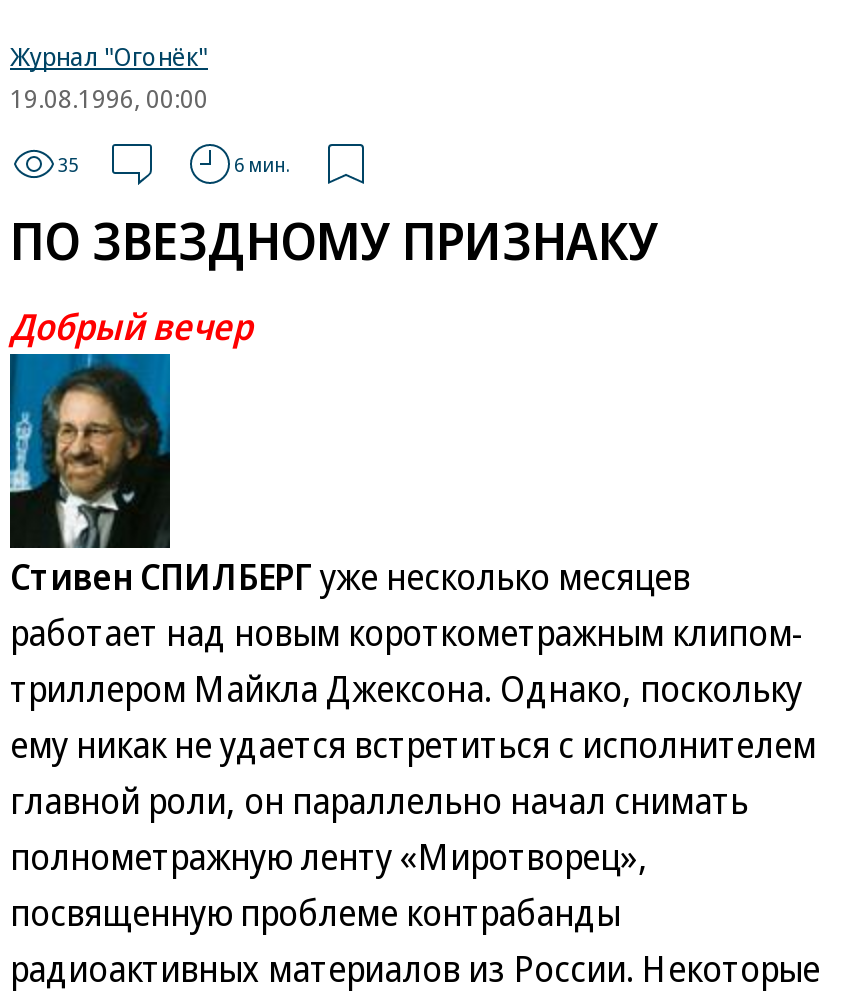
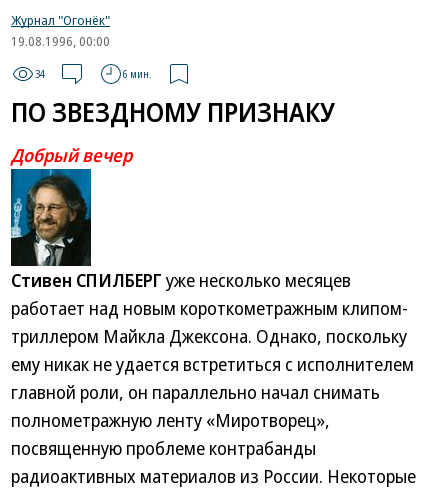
- 35
+ 34
